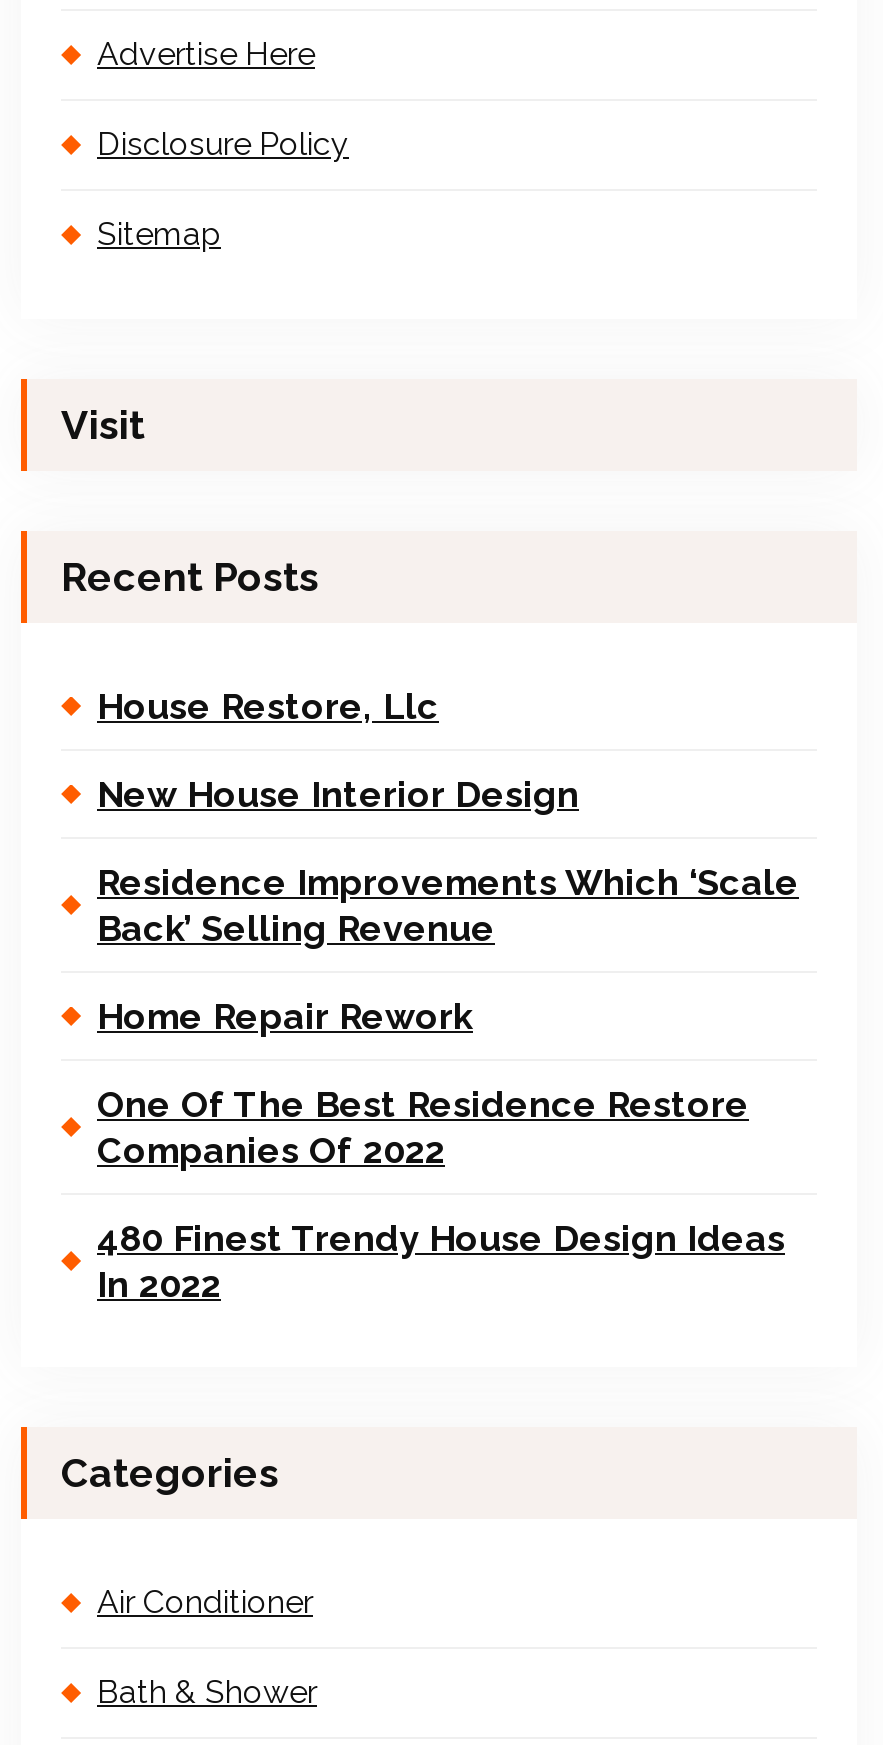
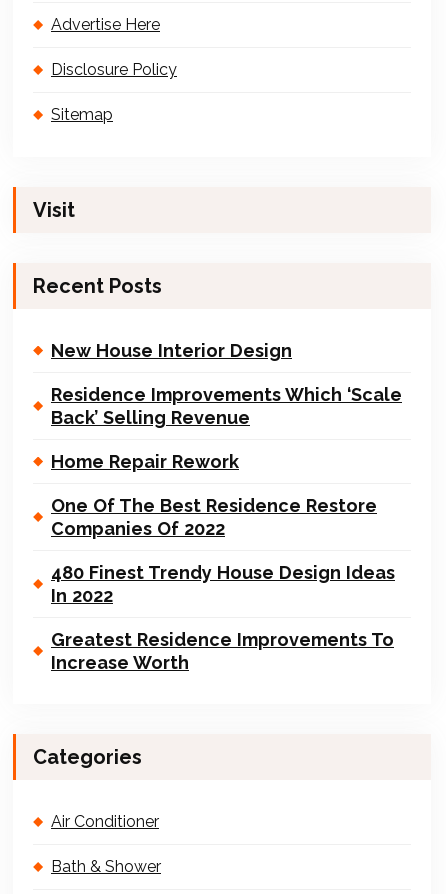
- House Restore, Llc

moved up: New House Interior Design | Residence Improvements Which ‘Scale | Back’ Selling Revenue | Home Repair Rework | One Of The Best Residence Restore | Companies Of 2022 | 480 Finest Trendy House Design Ideas | In 2022

+ Greatest Residence Improvements To
+ Increase Worth
